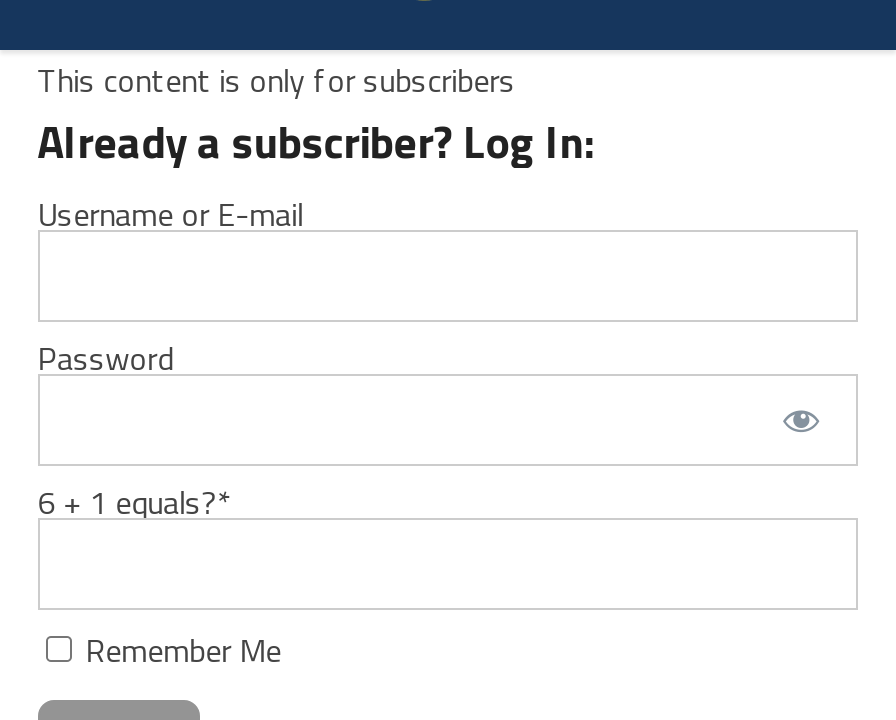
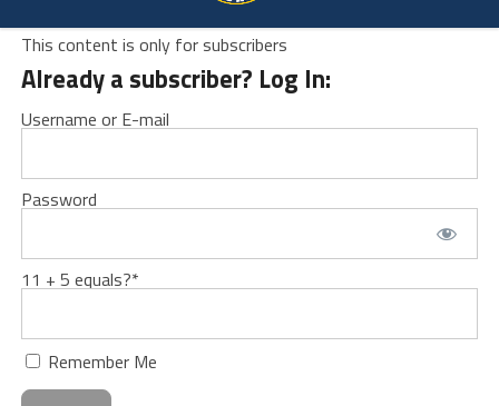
- 6 + 1 equals?*
+ 11 + 5 equals?*
